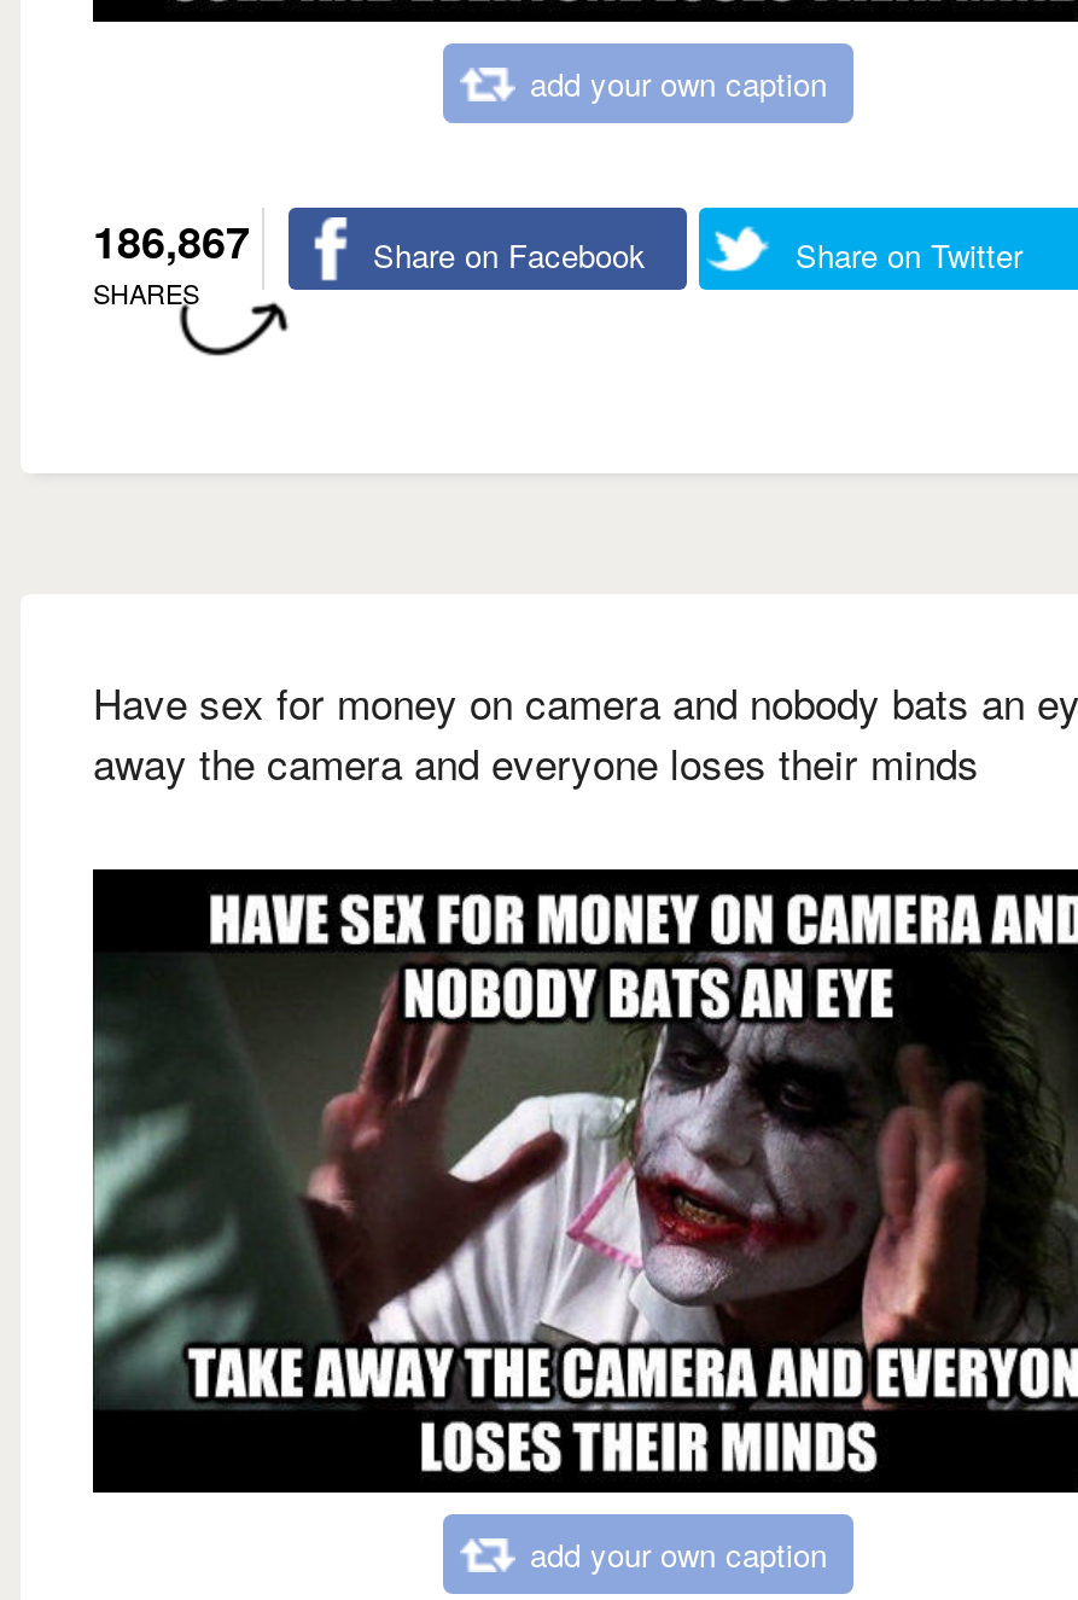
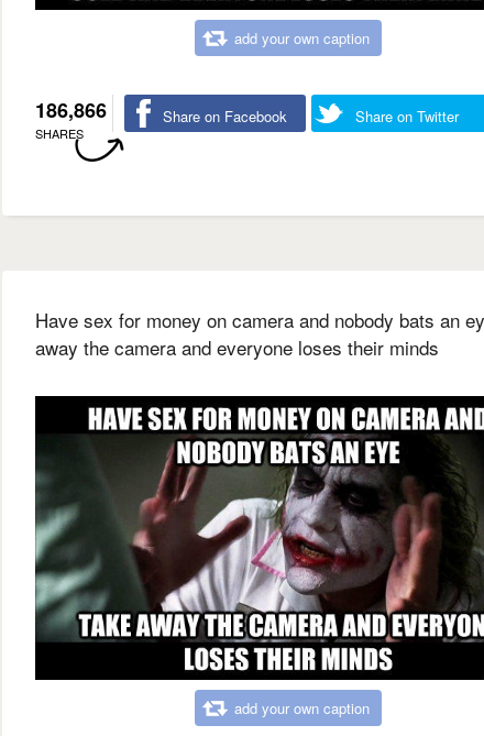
- 186,867
+ 186,866
